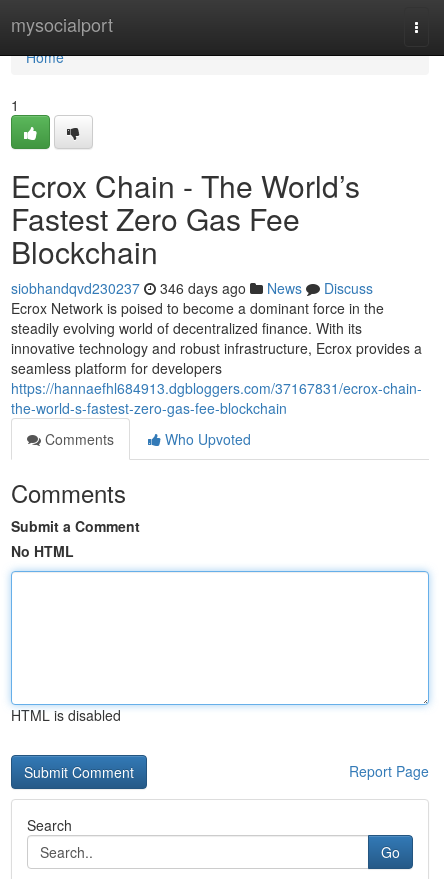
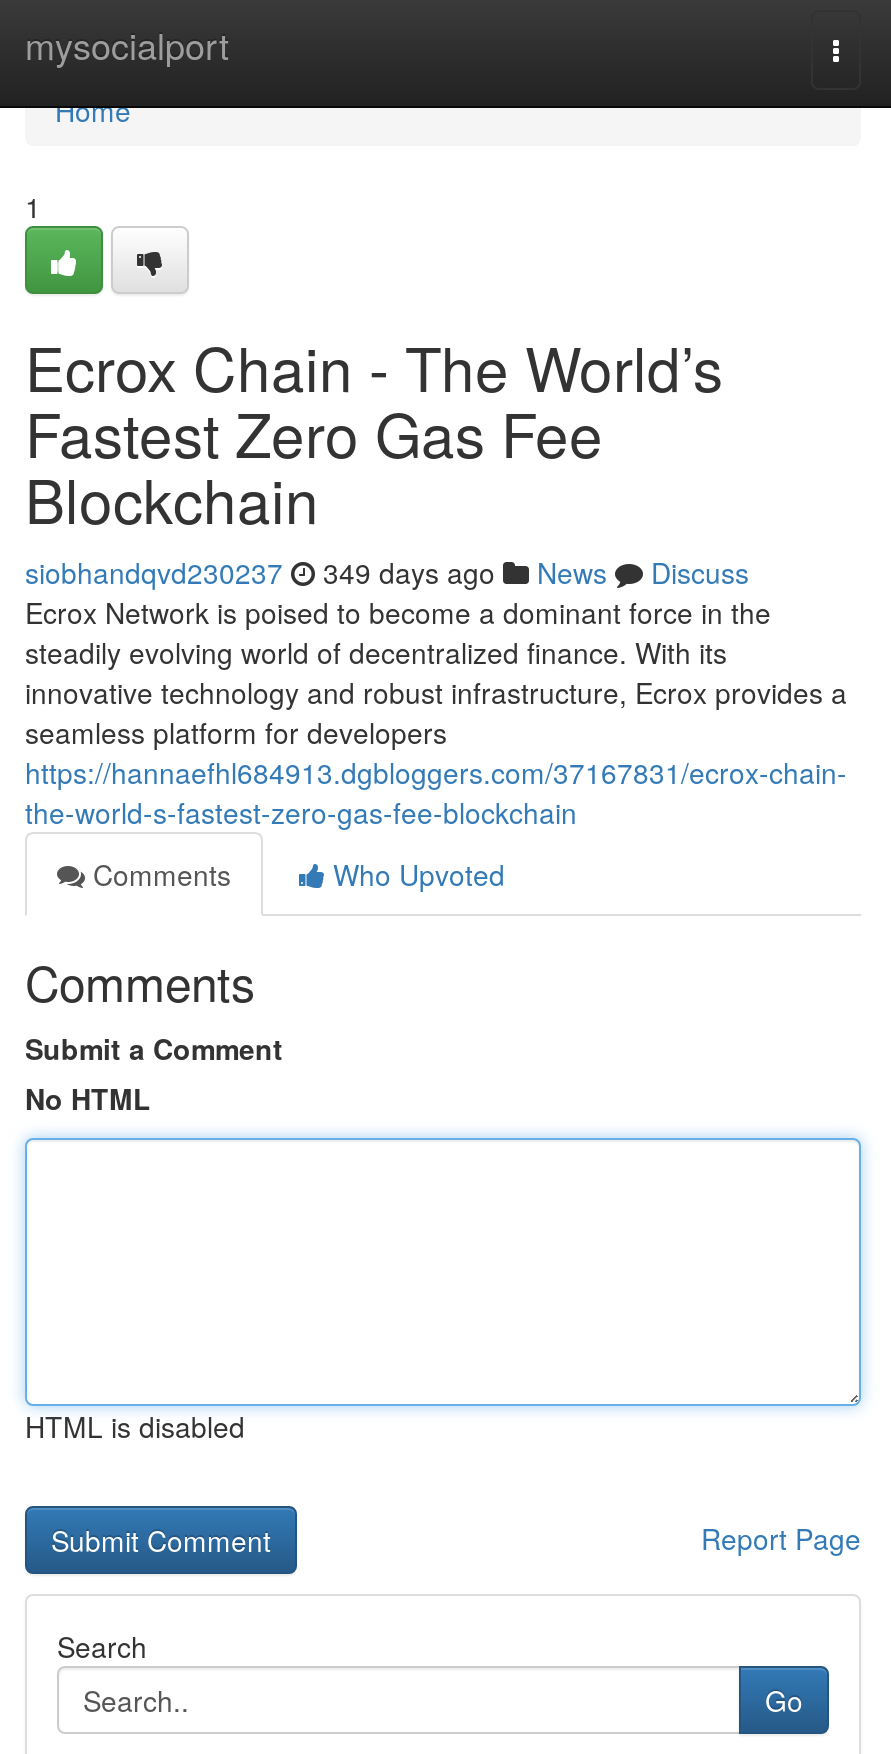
- siobhandqvd230237 346 days ago News Discuss
+ siobhandqvd230237 349 days ago News Discuss
